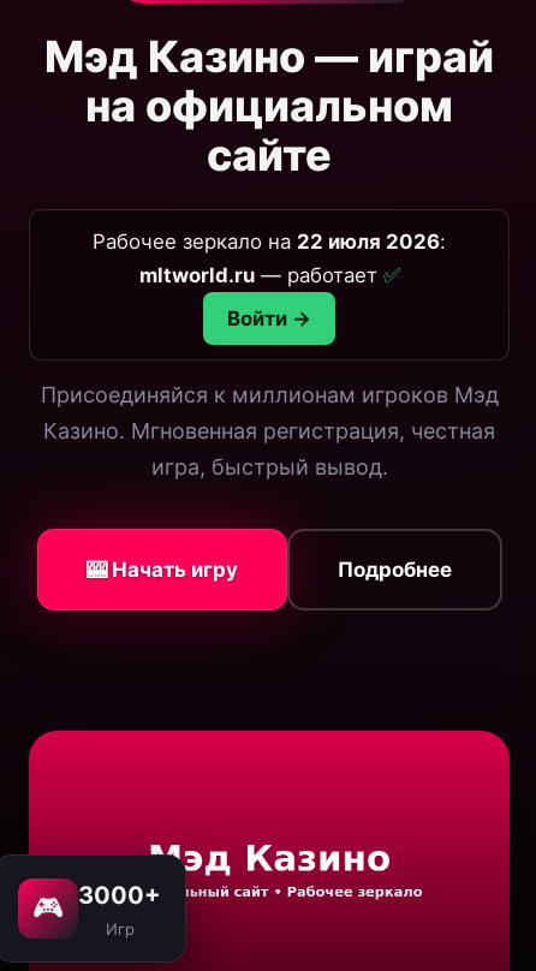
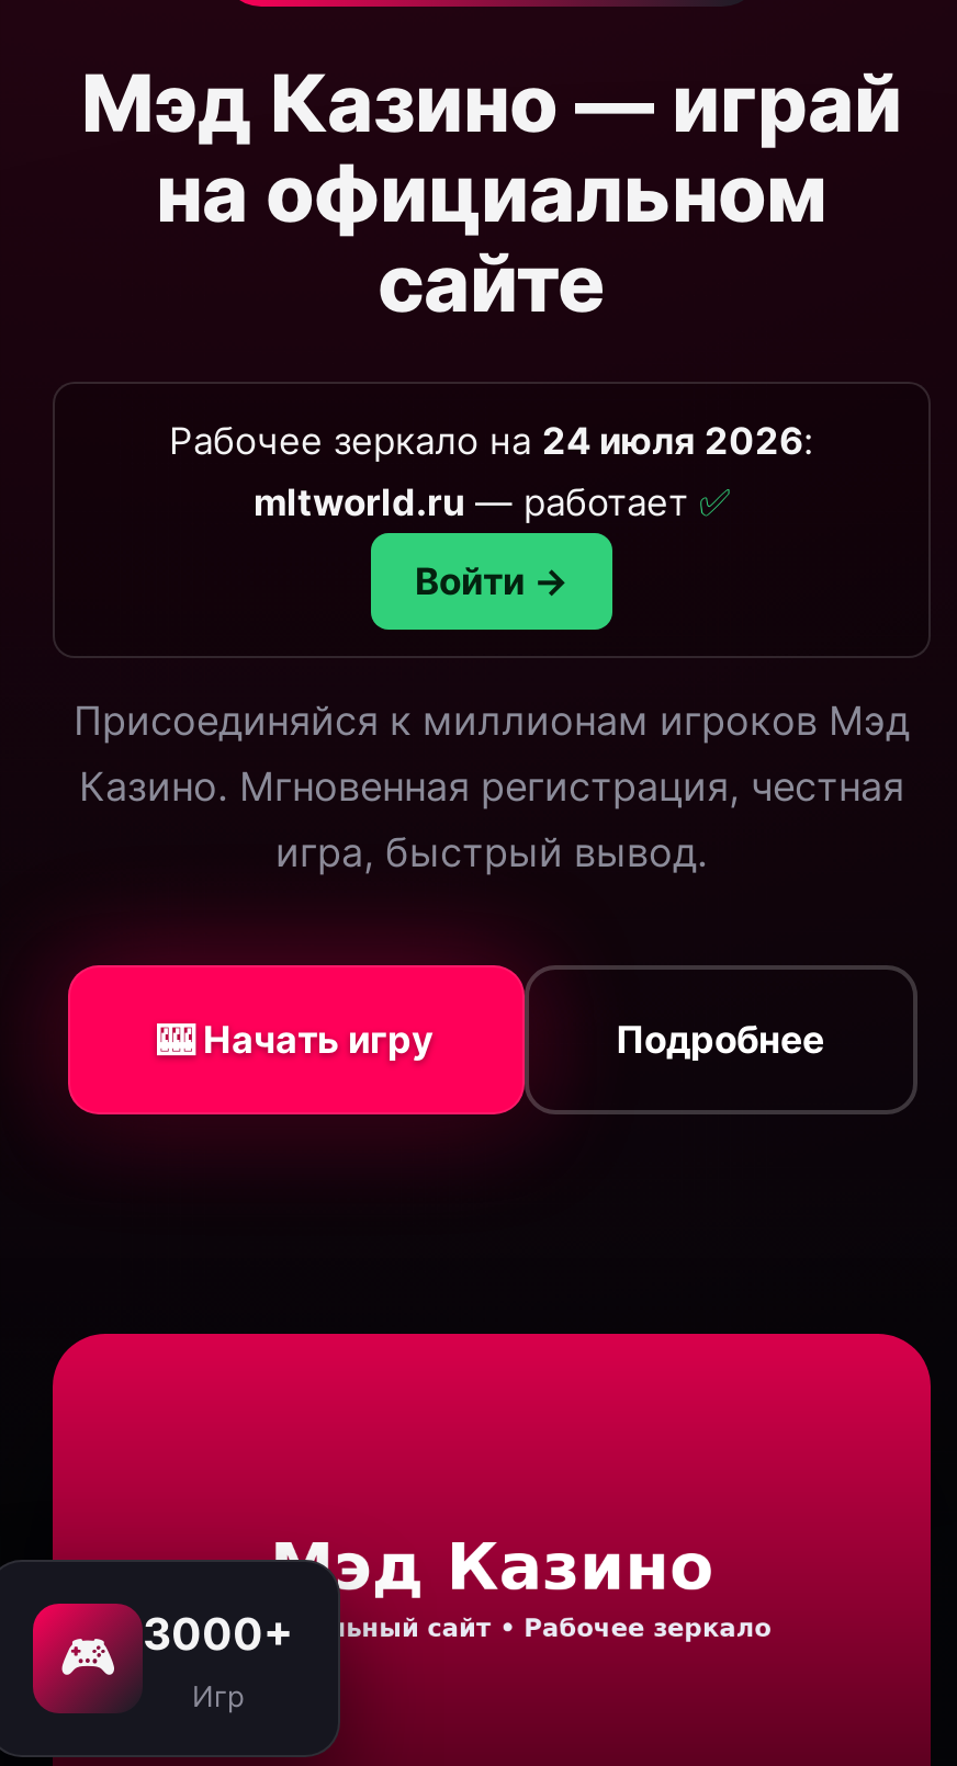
- Рабочее зеркало на 22 июля 2026:
+ Рабочее зеркало на 24 июля 2026:
